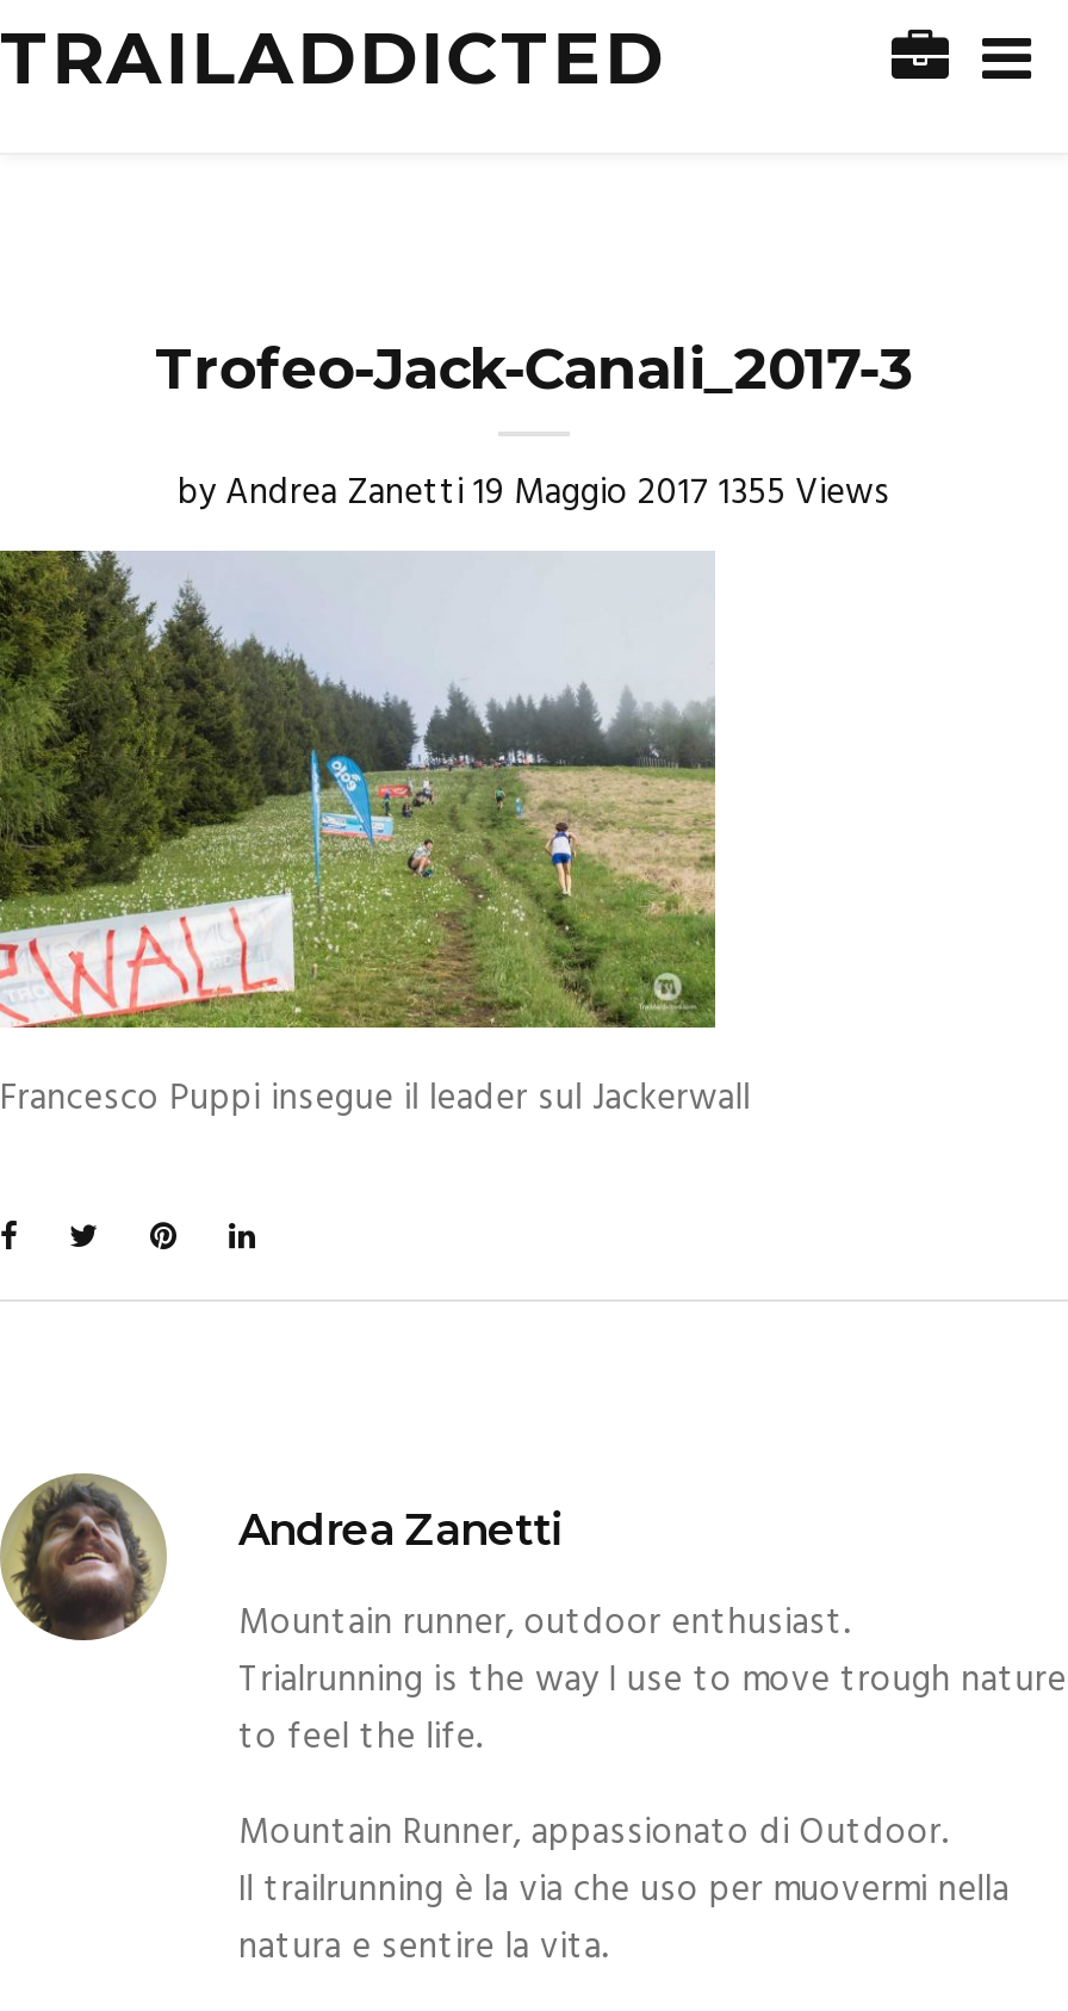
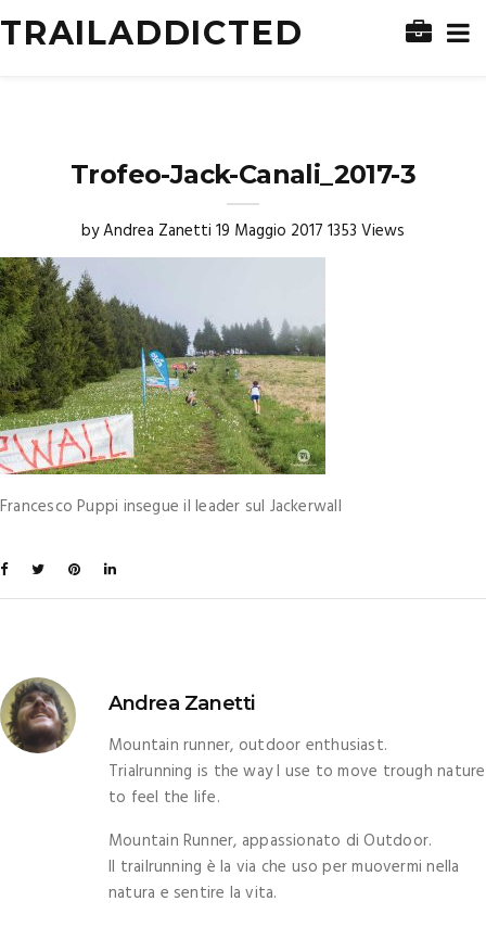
- by Andrea Zanetti 19 Maggio 2017 1355 Views
+ by Andrea Zanetti 19 Maggio 2017 1353 Views
